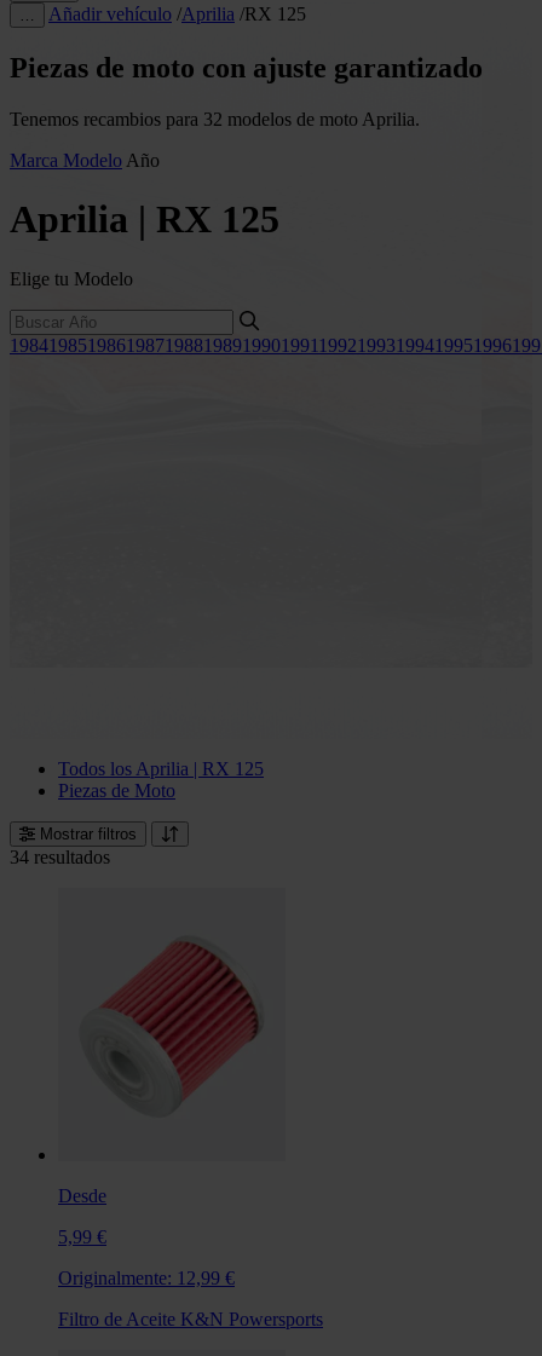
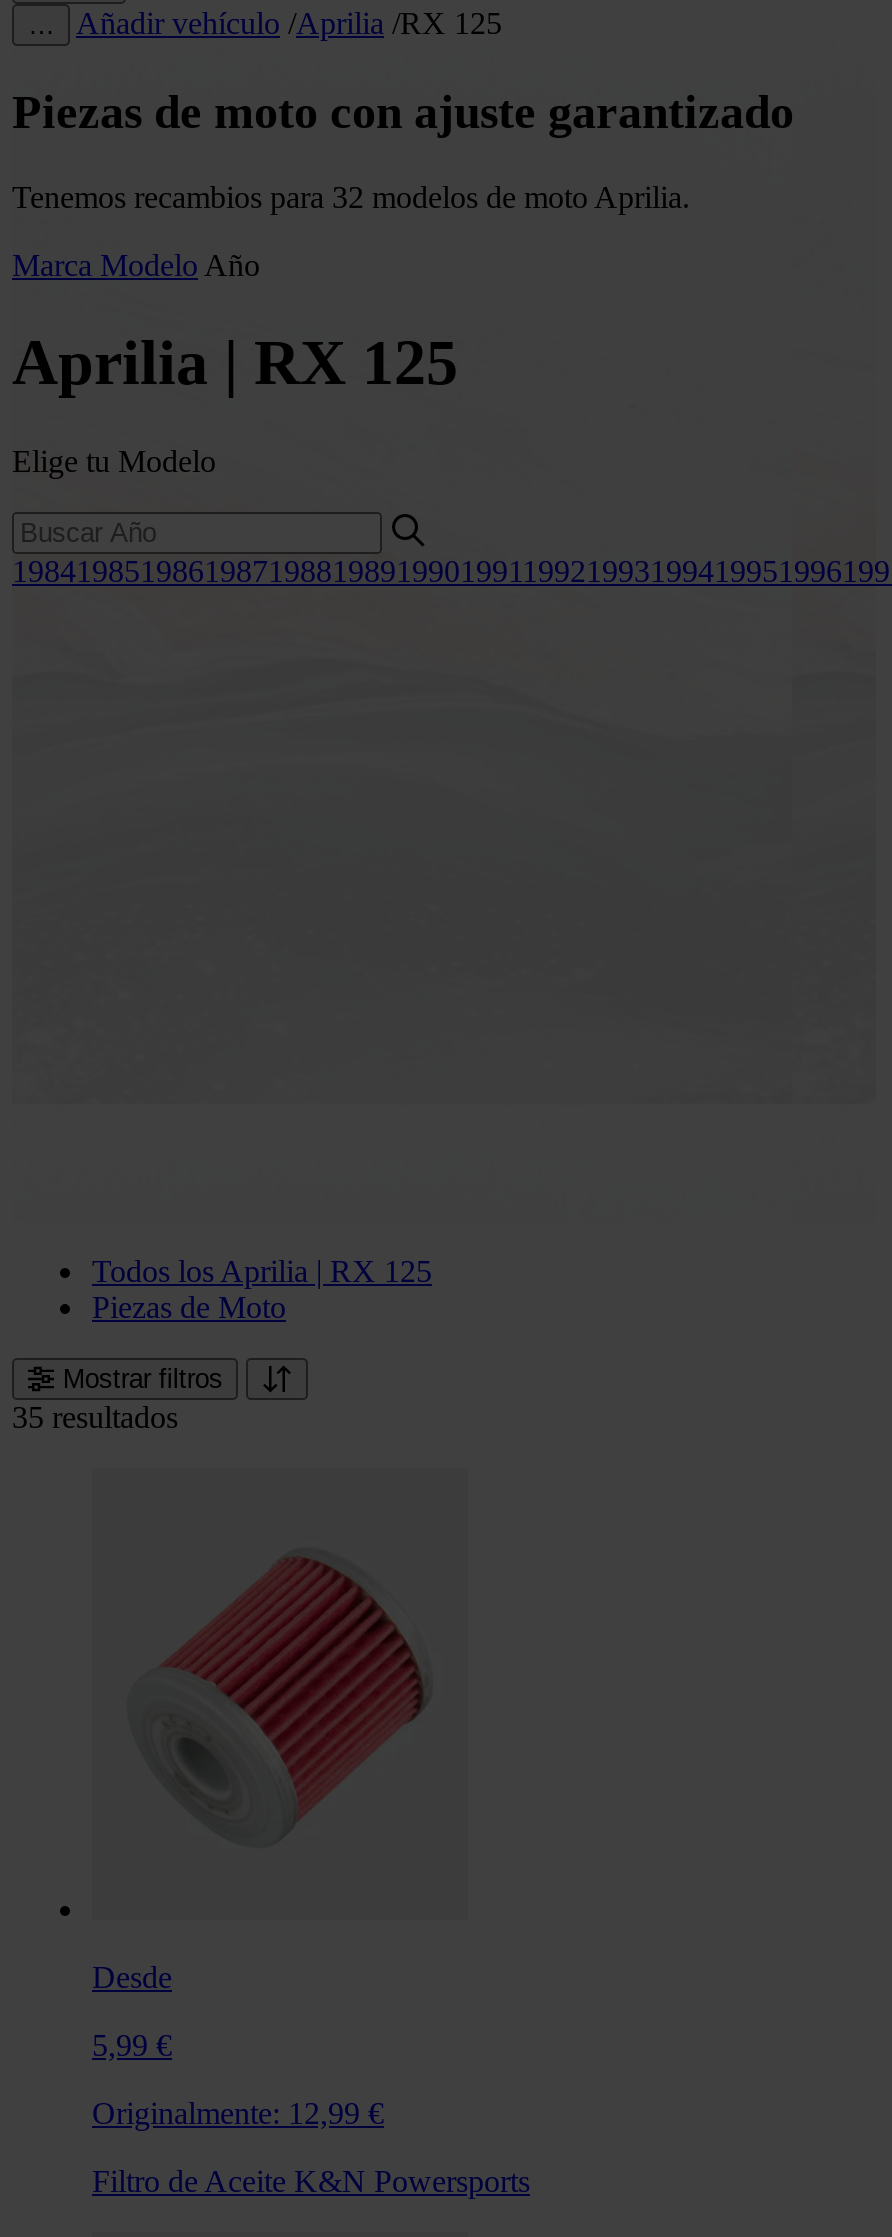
- 34 resultados
+ 35 resultados
